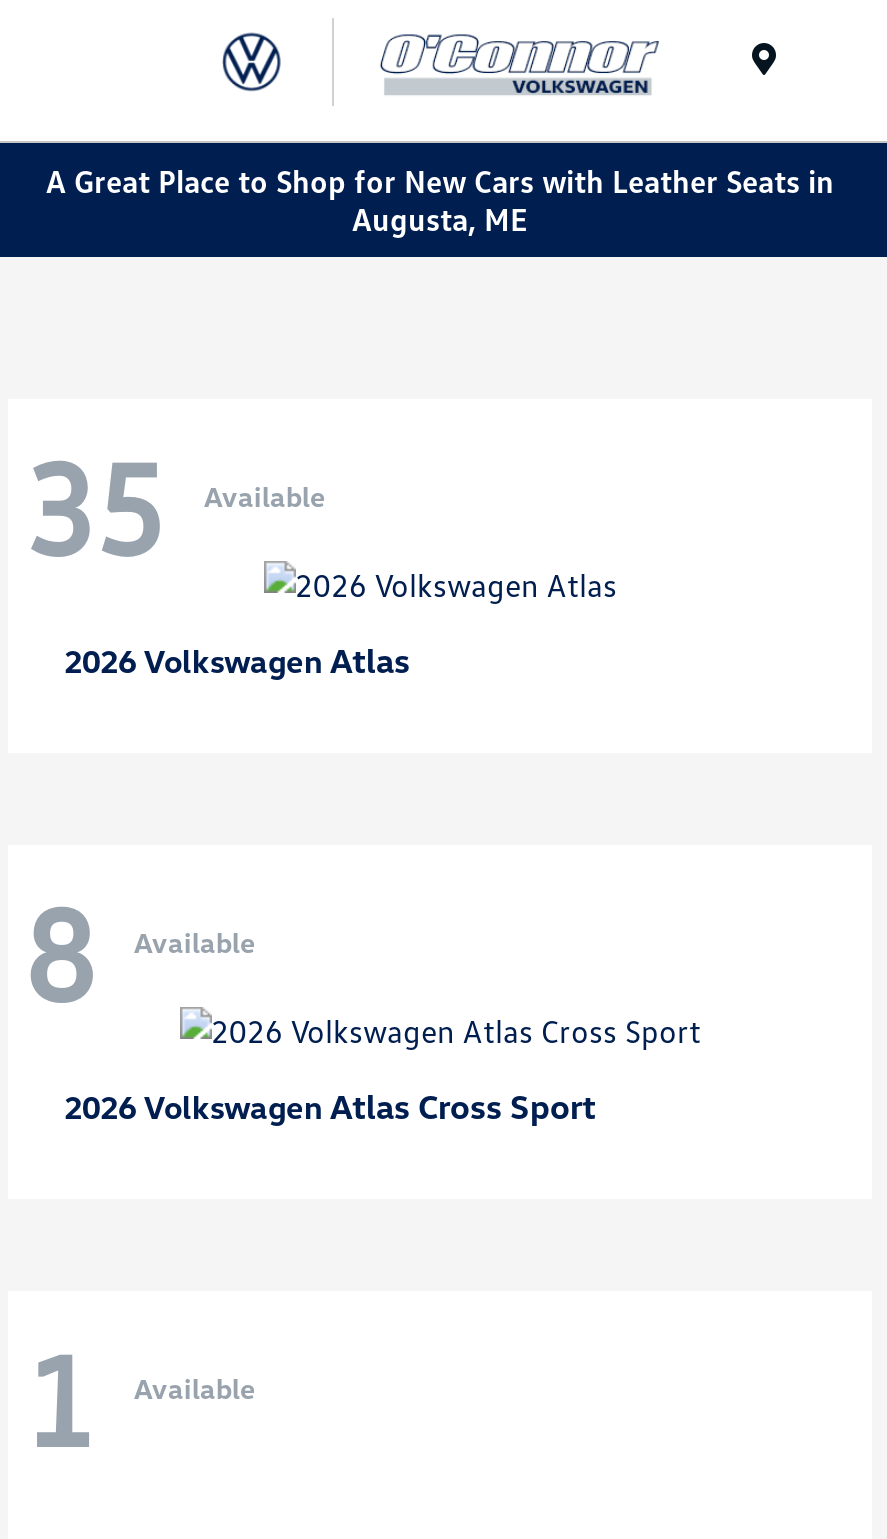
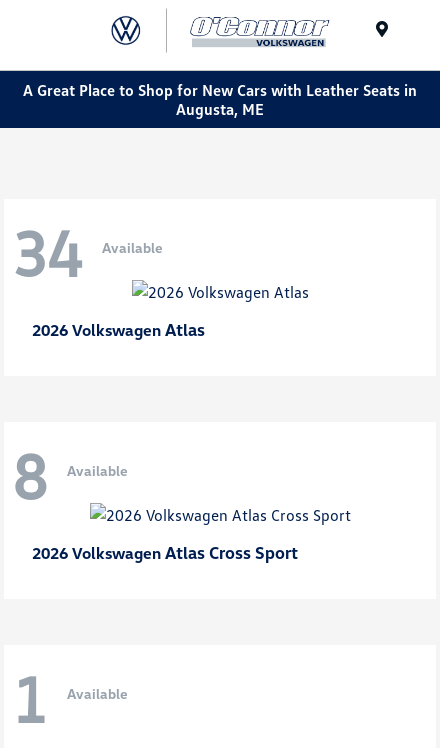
- 35 Available
+ 34 Available
